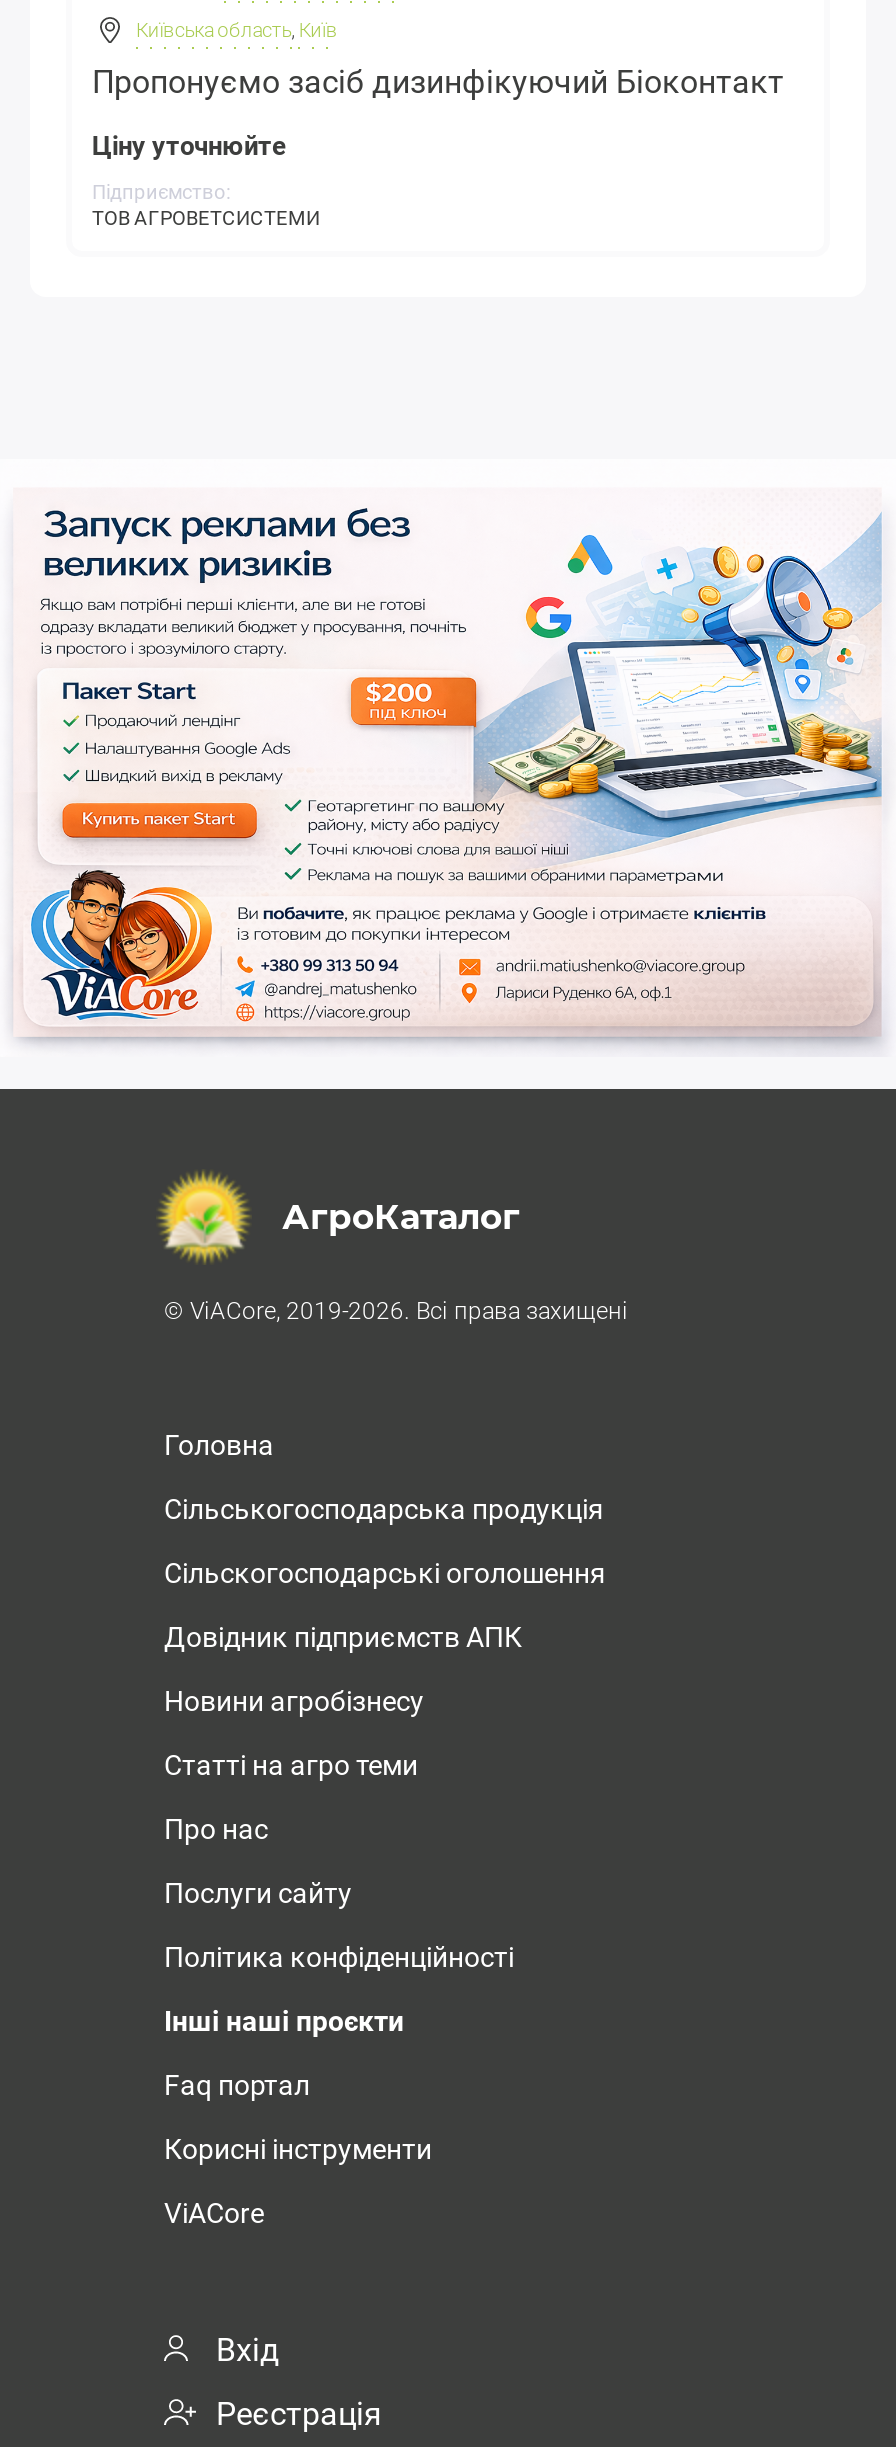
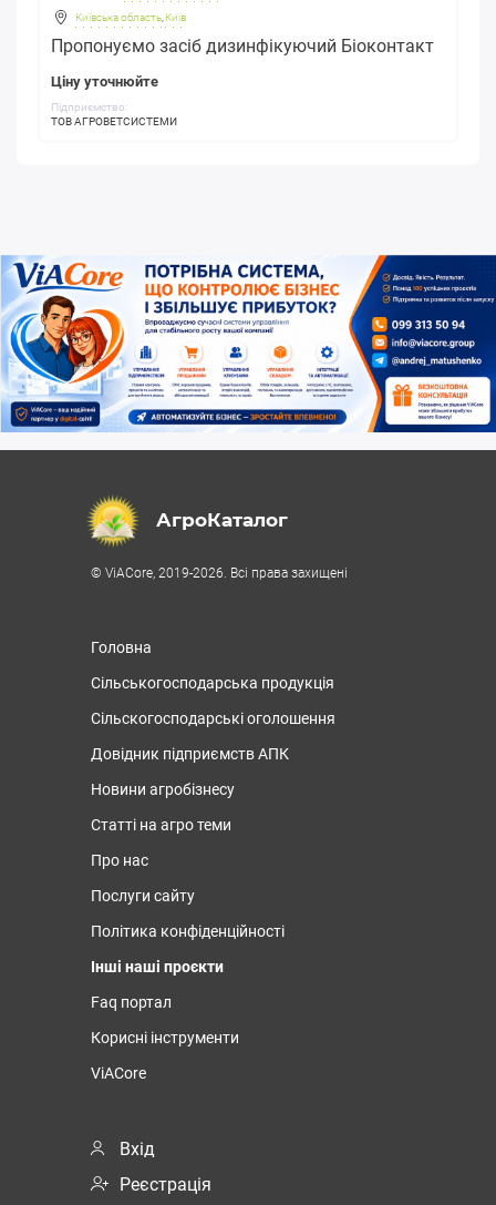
- [image]
+ [image]
